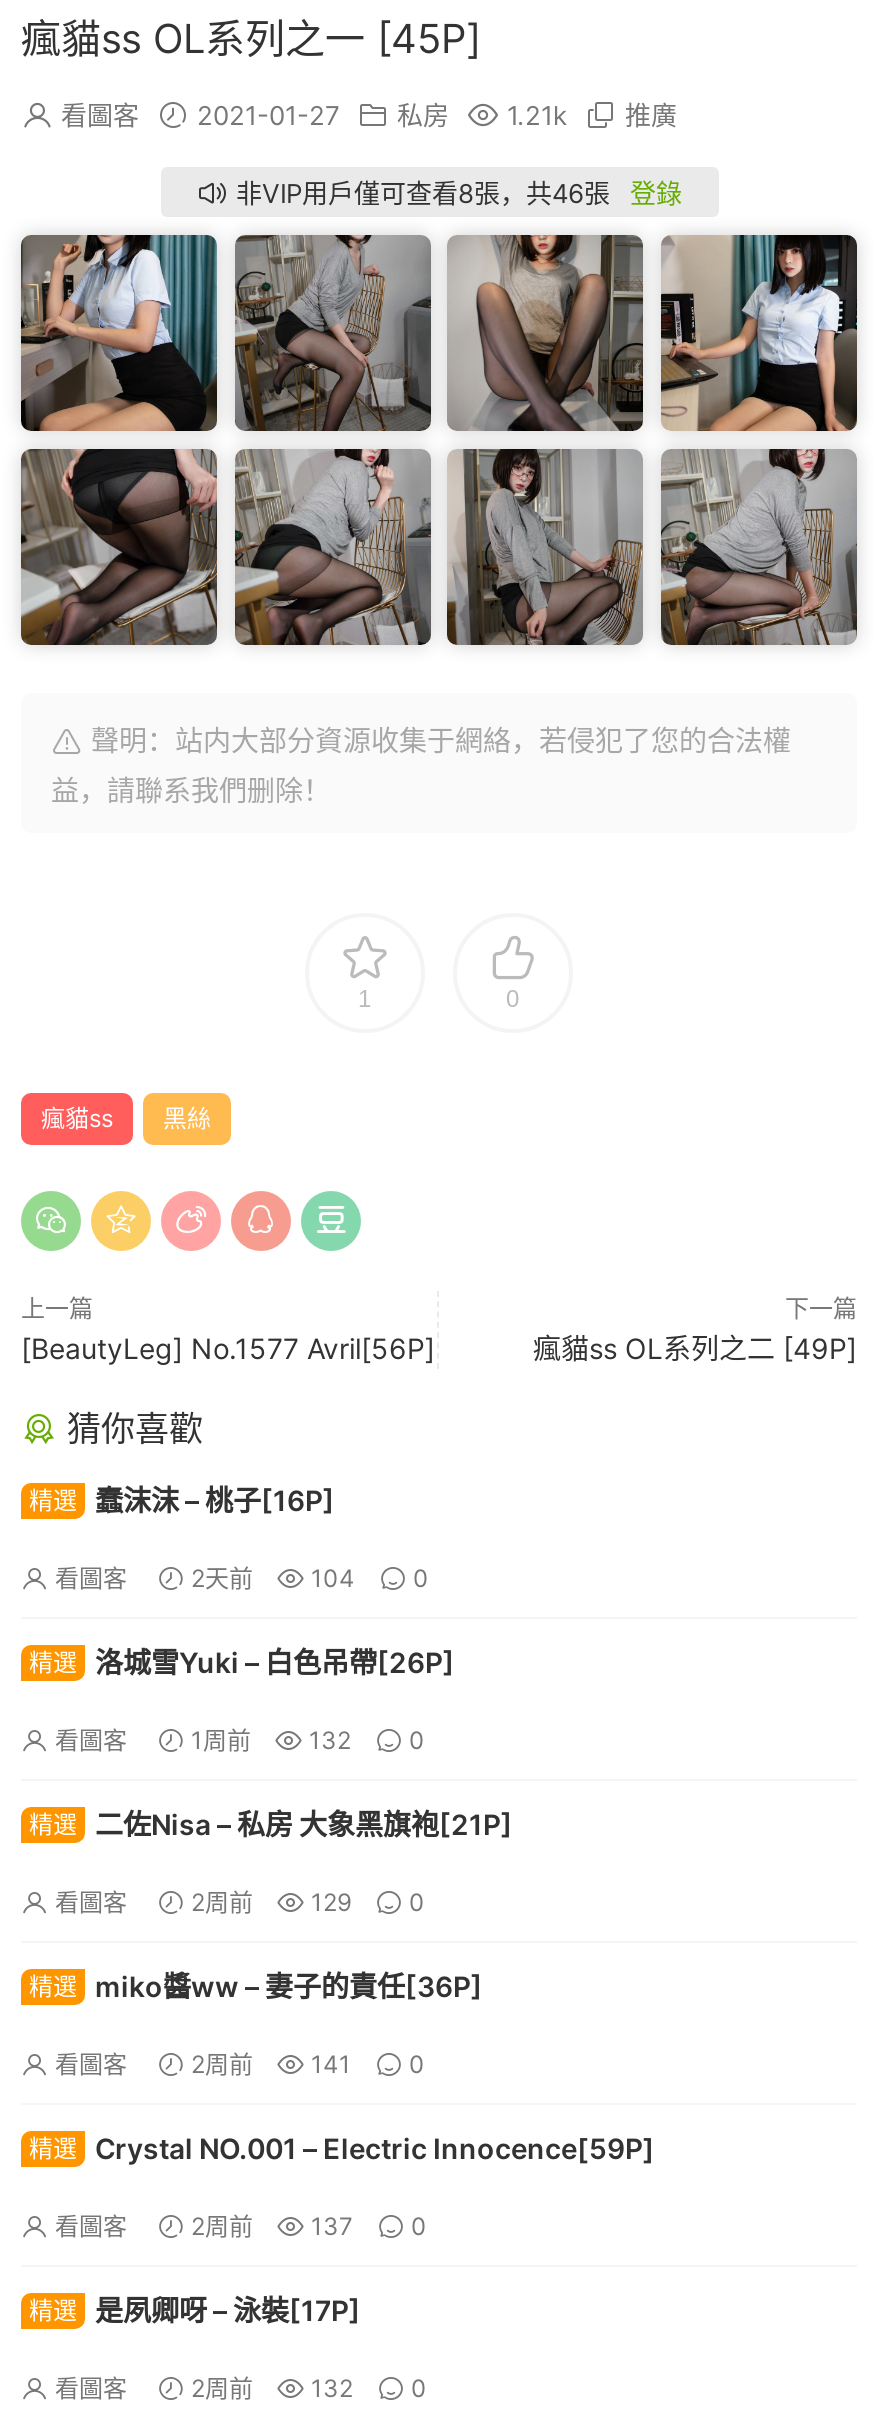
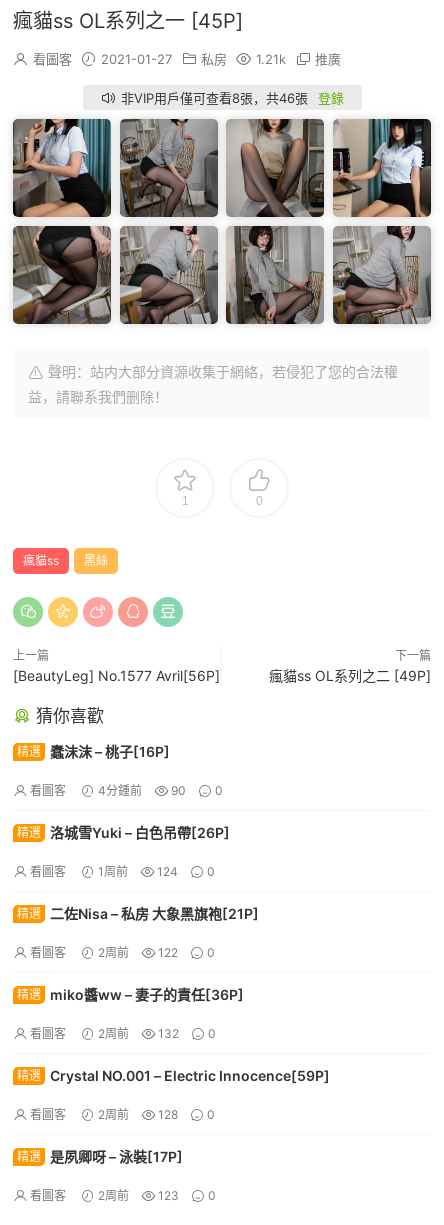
- 2天前
- 104
+ 4分鍾前
+ 90

- 看圖客 1周前 132 0
+ 看圖客 1周前 124 0

- 看圖客 2周前 129 0
+ 看圖客 2周前 122 0

- 看圖客 2周前 141 0
+ 看圖客 2周前 132 0

- 看圖客 2周前 137 0
+ 看圖客 2周前 128 0

- 看圖客 2周前 132 0
+ 看圖客 2周前 123 0
